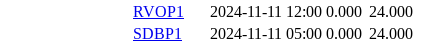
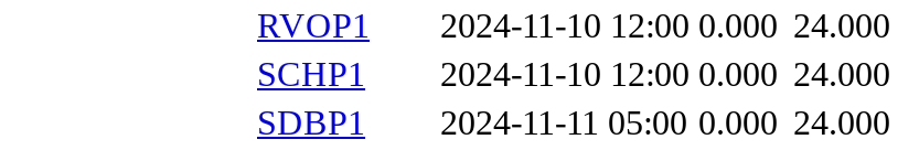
- 2024-11-11 12:00 0.000 24.000
+ 2024-11-10 12:00 0.000 24.000
+ SCHP1
+ 2024-11-10 12:00 0.000 24.000
